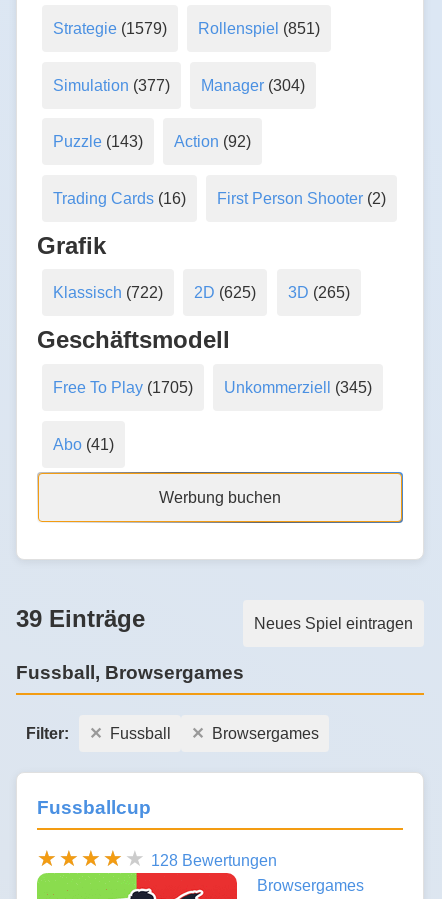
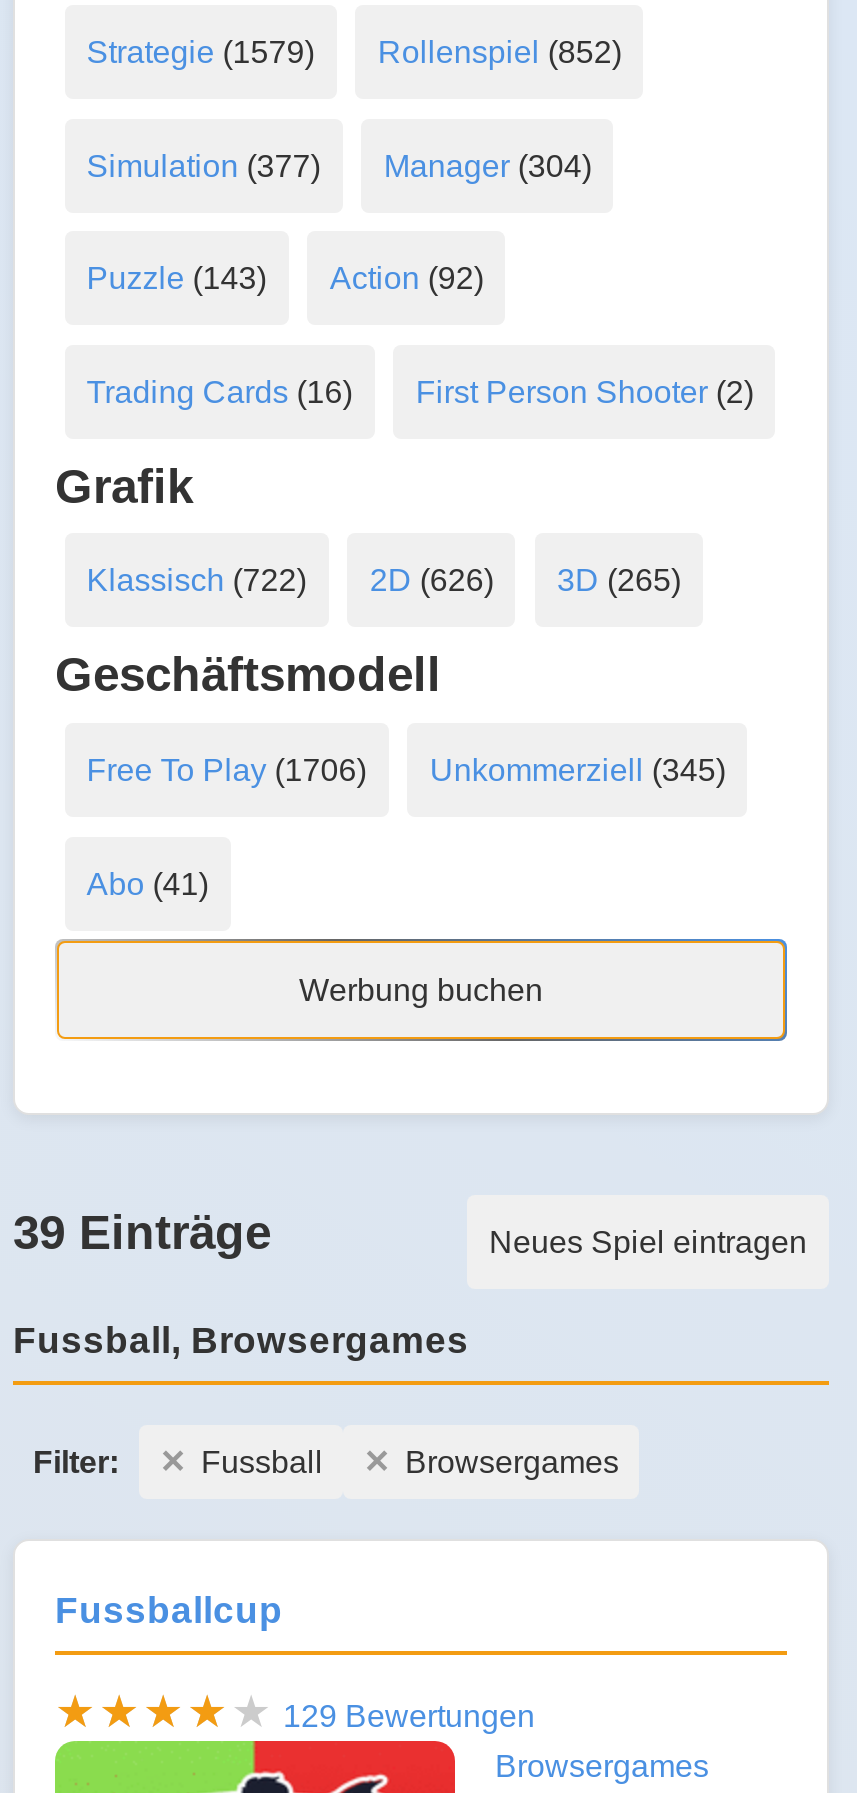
- Strategie (1579) Rollenspiel (851)
+ Strategie (1579) Rollenspiel (852)

- Klassisch (722) 2D (625) 3D (265)
+ Klassisch (722) 2D (626) 3D (265)

- Free To Play (1705) Unkommerziell (345)
+ Free To Play (1706) Unkommerziell (345)

- 128 Bewertungen
+ 129 Bewertungen
